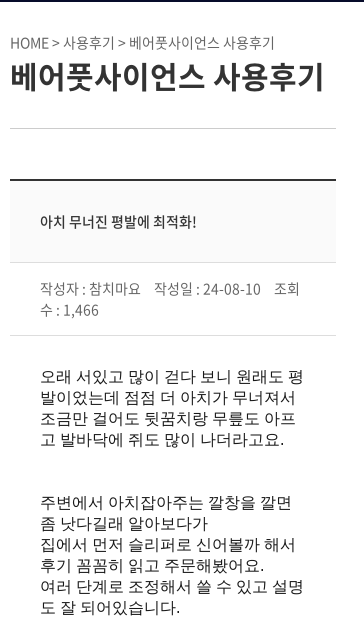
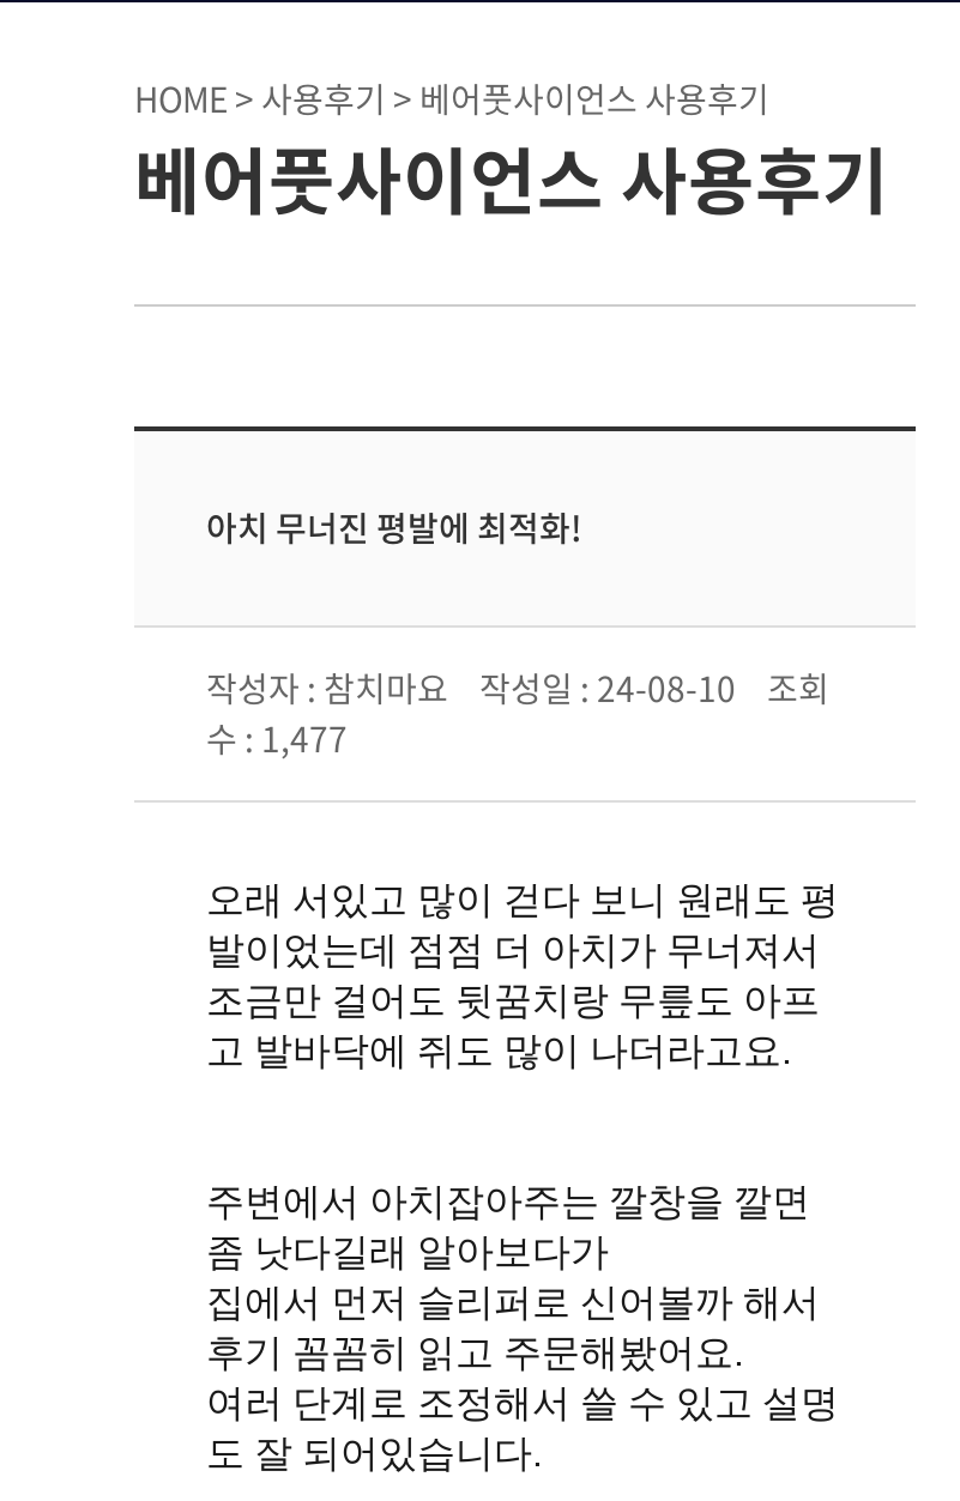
- 수 : 1,466
+ 수 : 1,477
